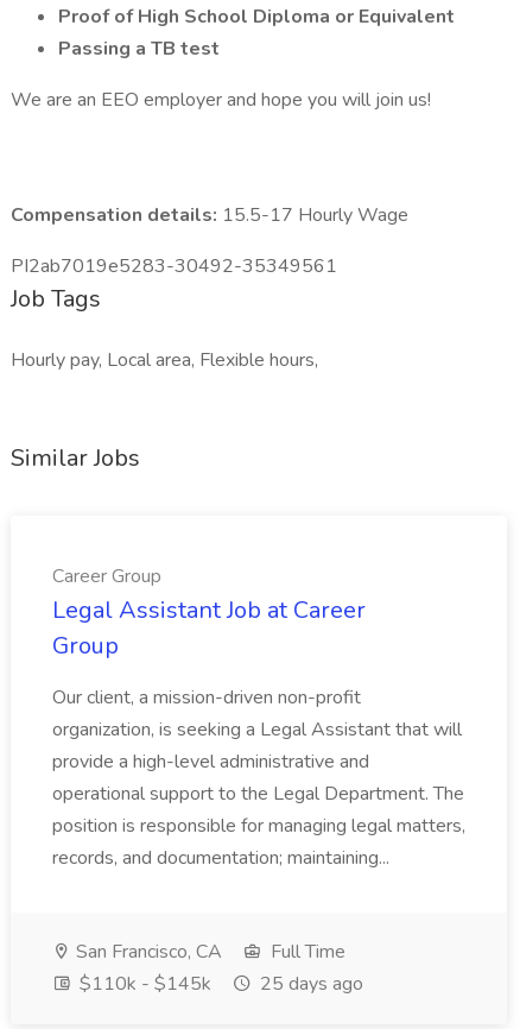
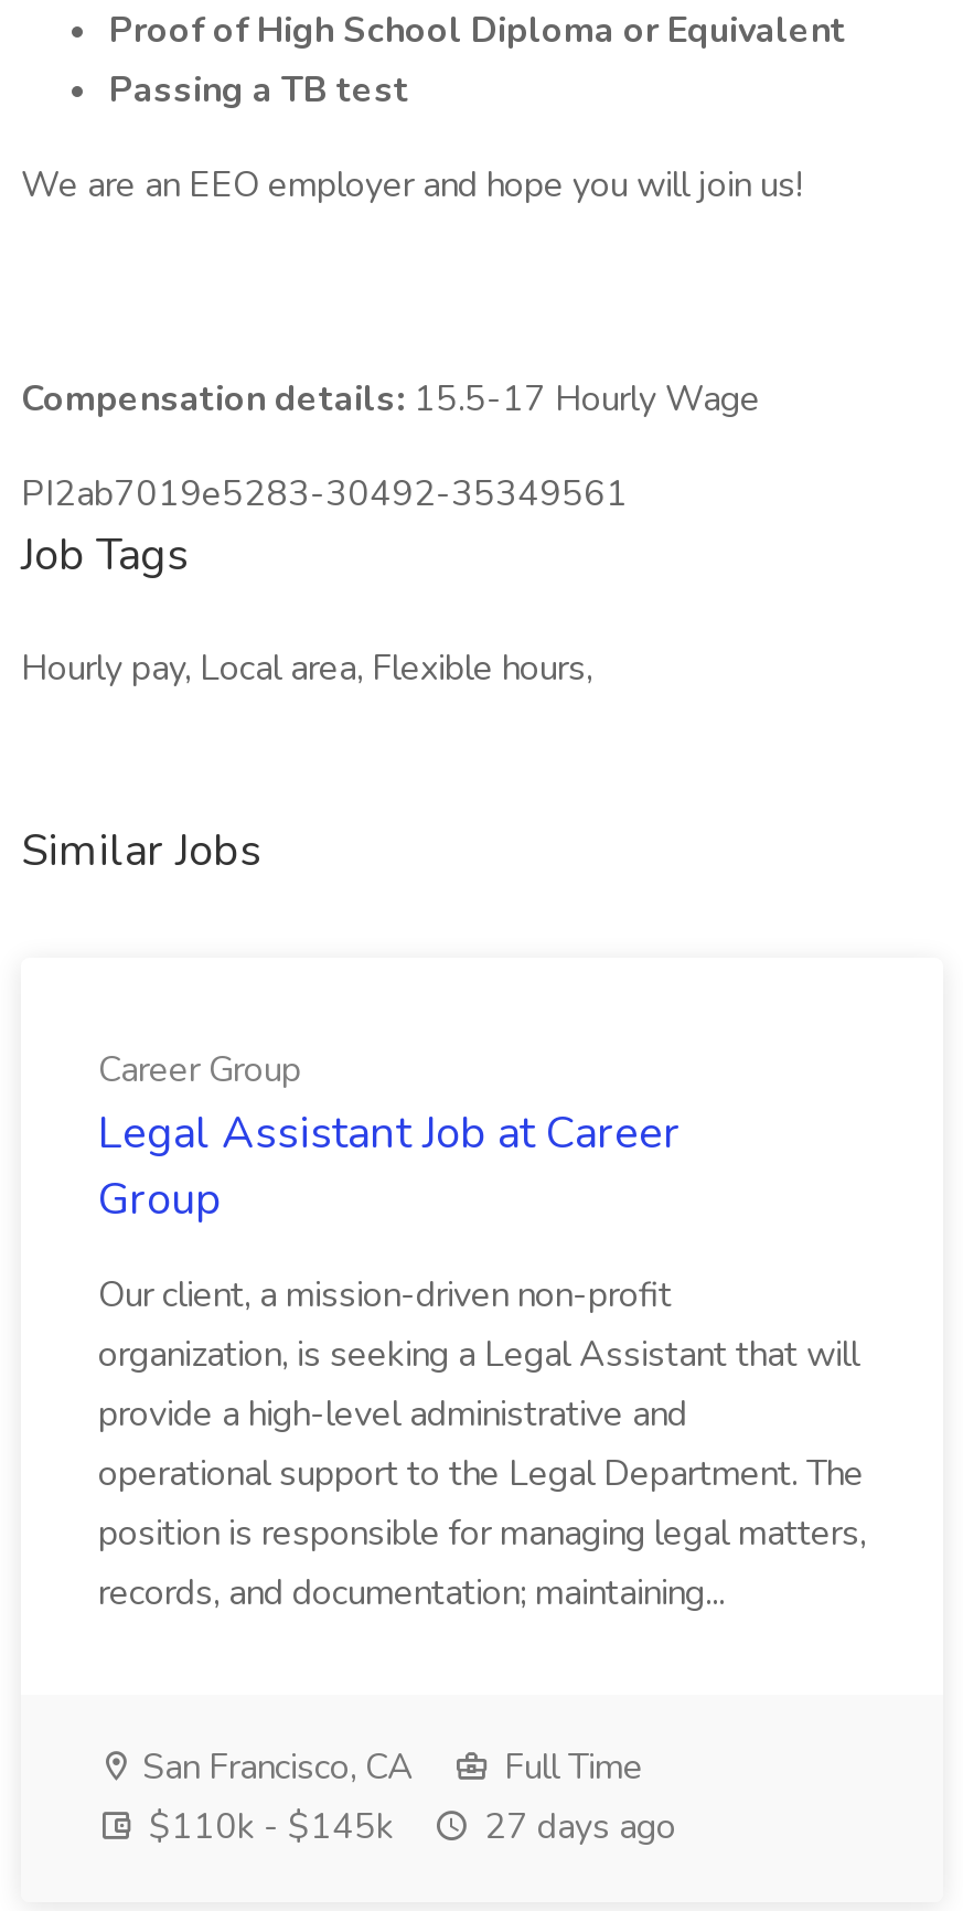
- $110k - $145k 25 days ago
+ $110k - $145k 27 days ago
